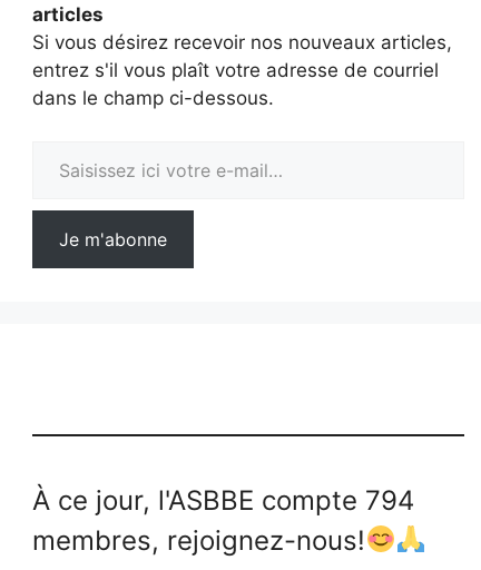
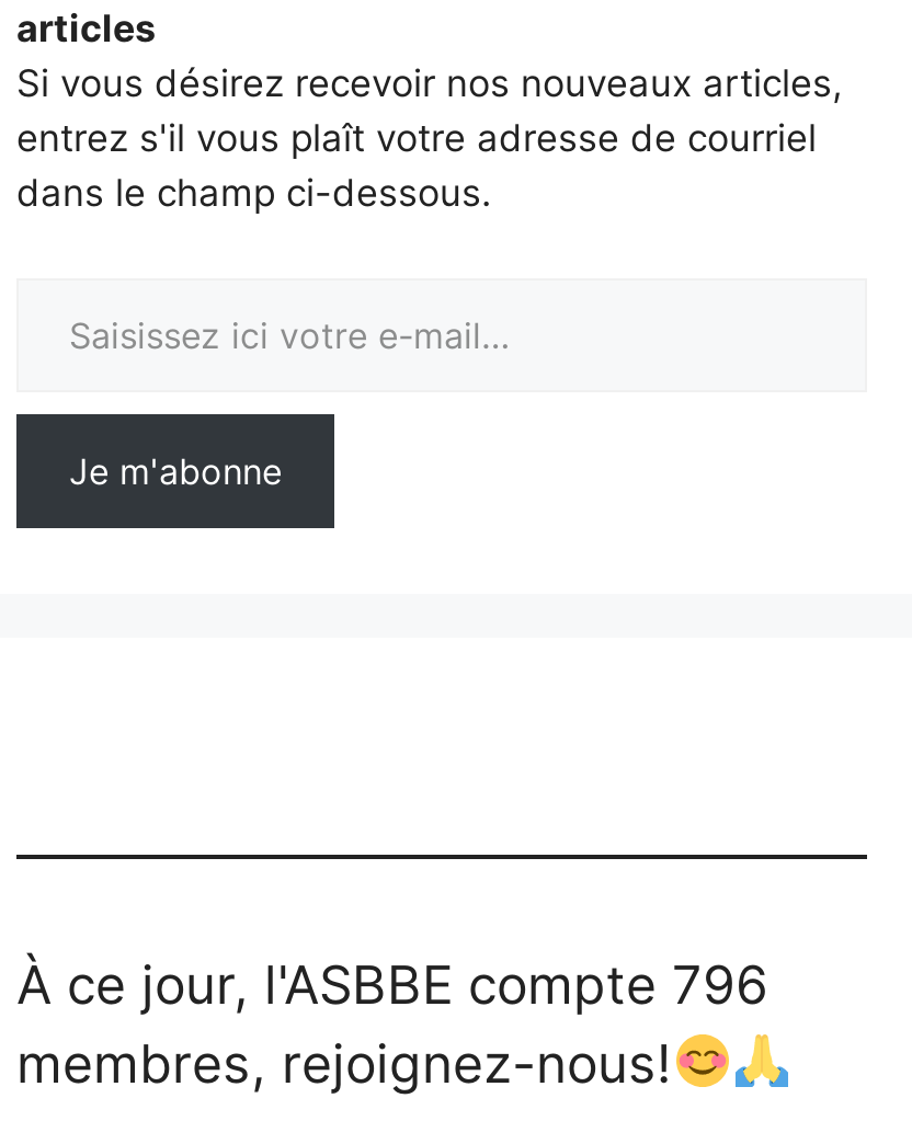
- À ce jour, l'ASBBE compte 794
+ À ce jour, l'ASBBE compte 796
